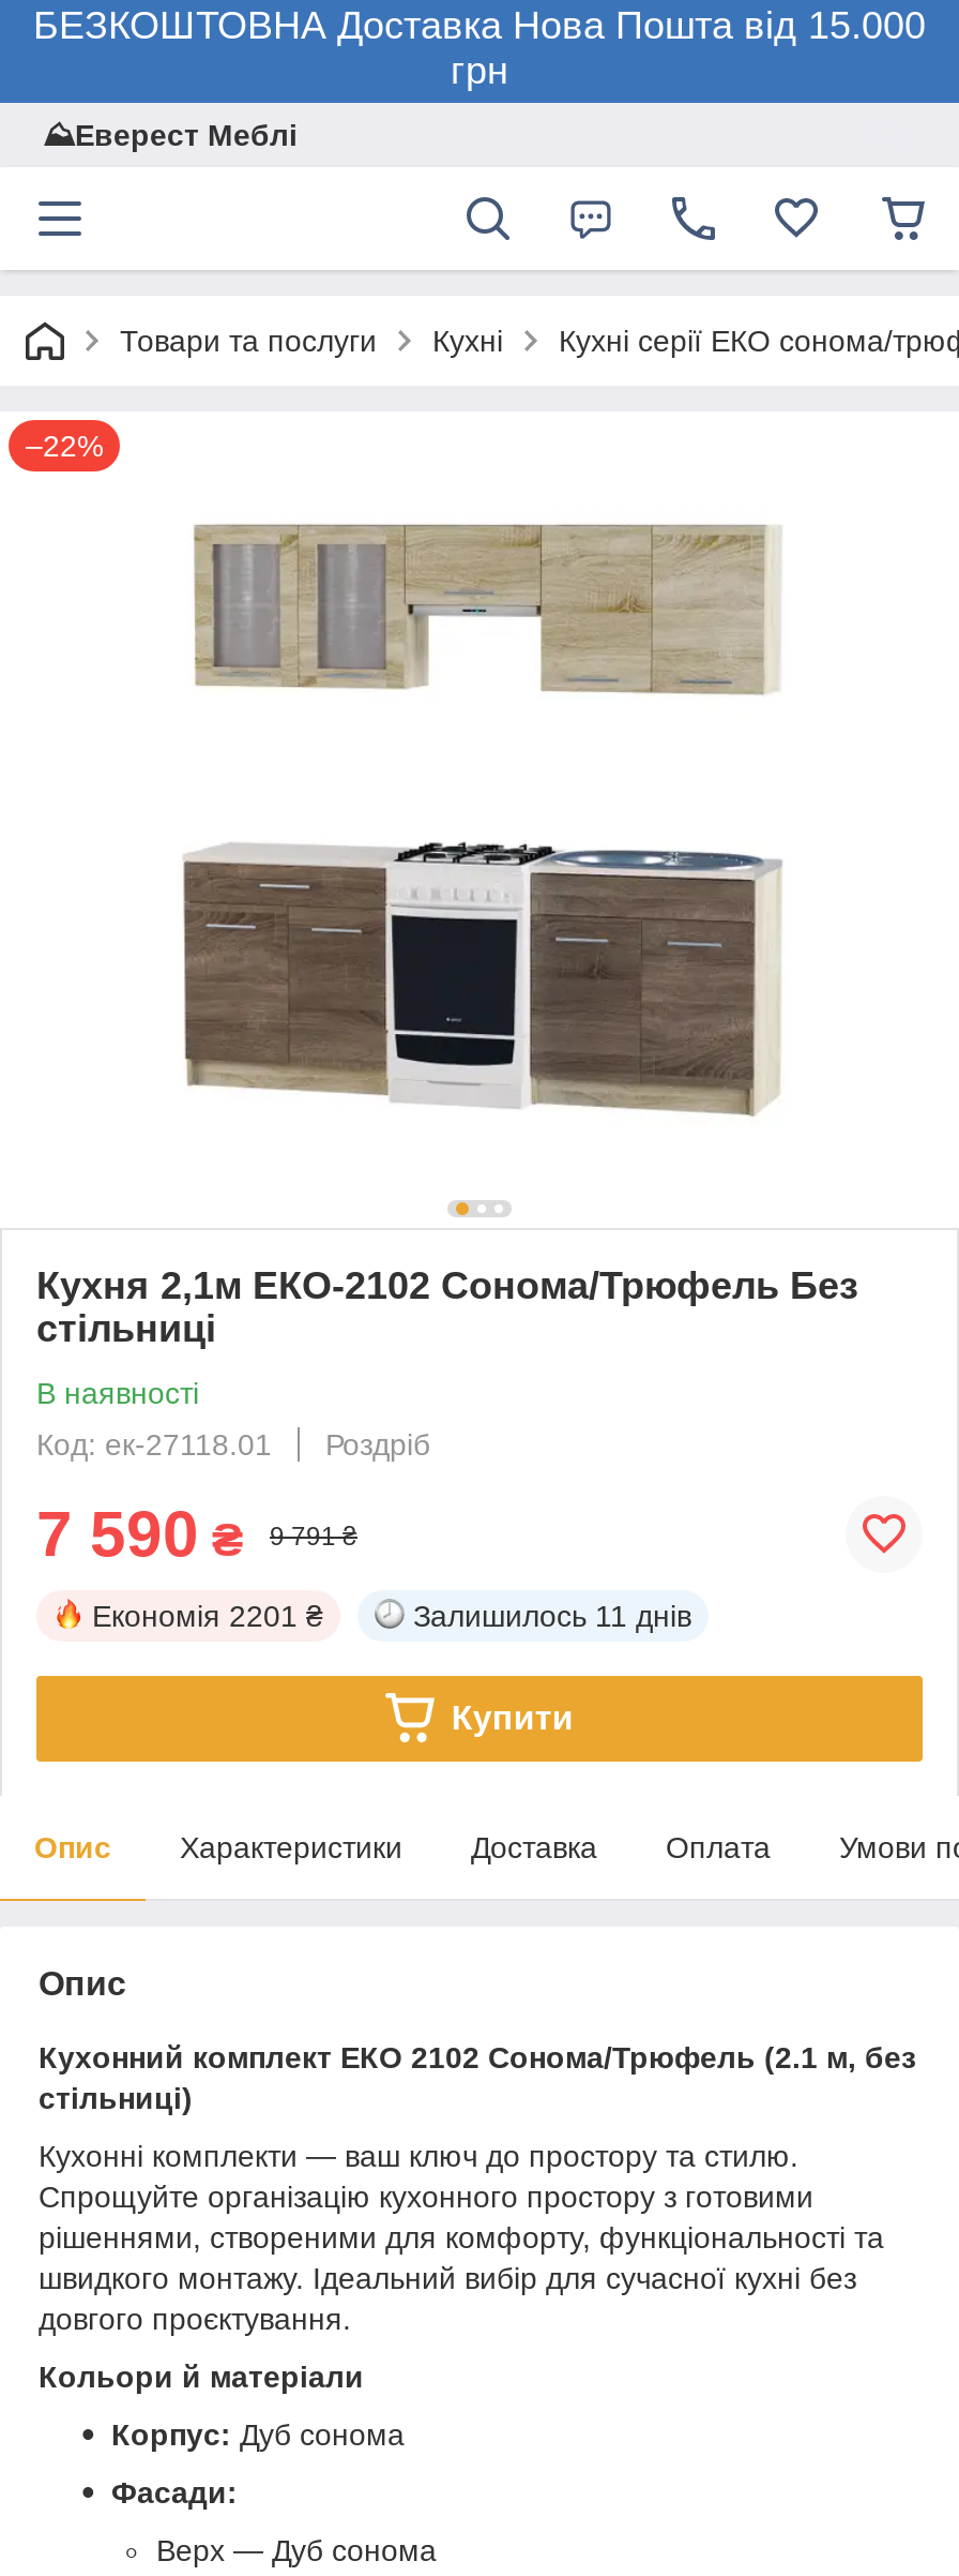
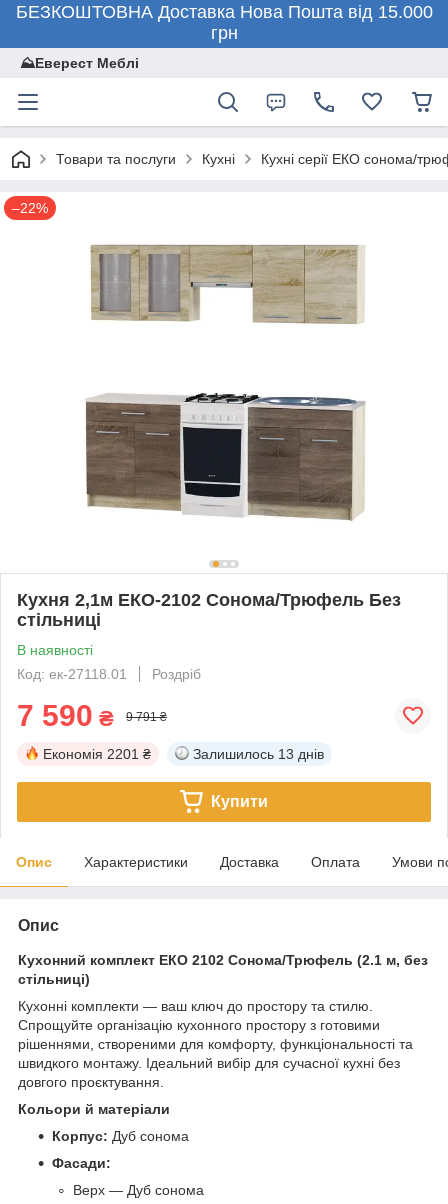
- Залишилось 11 днів
+ Залишилось 13 днів
